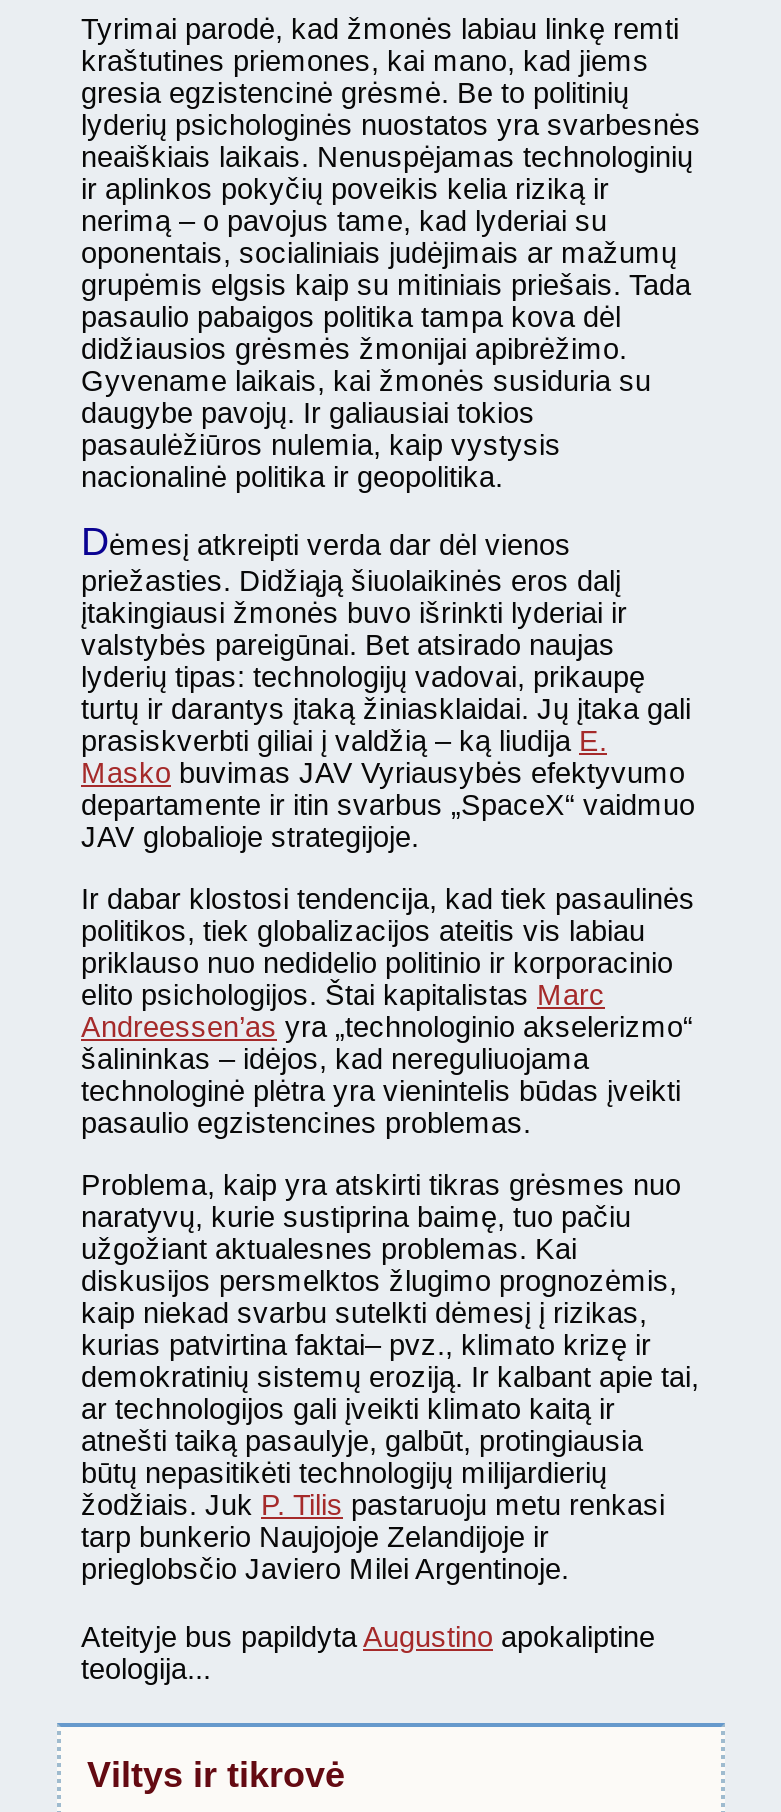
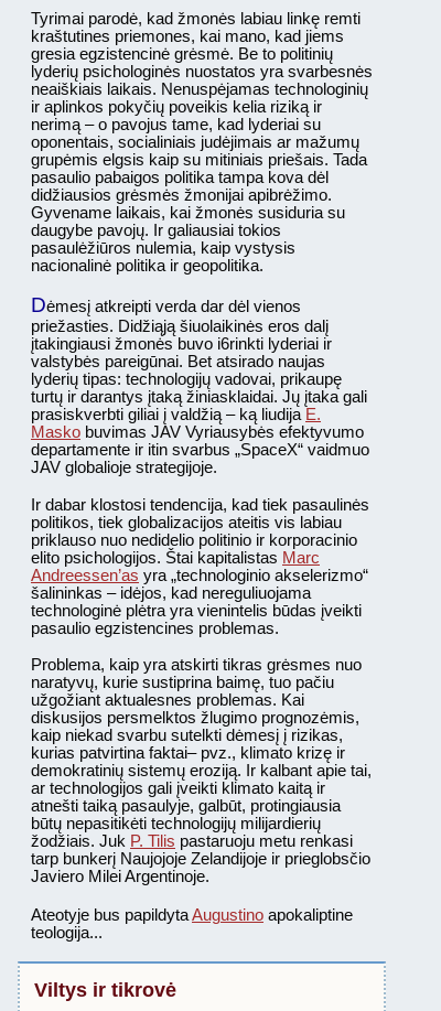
- įtakingiausi žmonės buvo išrinkti lyderiai ir
+ įtakingiausi žmonės buvo i6rinkti lyderiai ir

- tarp bunkerio Naujojoje Zelandijoje ir
- prieglobsčio Javiero Milei Argentinoje.
+ tarp bunkerį Naujojoje Zelandijoje ir prieglobsčio
+ Javiero Milei Argentinoje.

- Ateityje bus papildyta Augustino apokaliptine
+ Ateotyje bus papildyta Augustino apokaliptine
